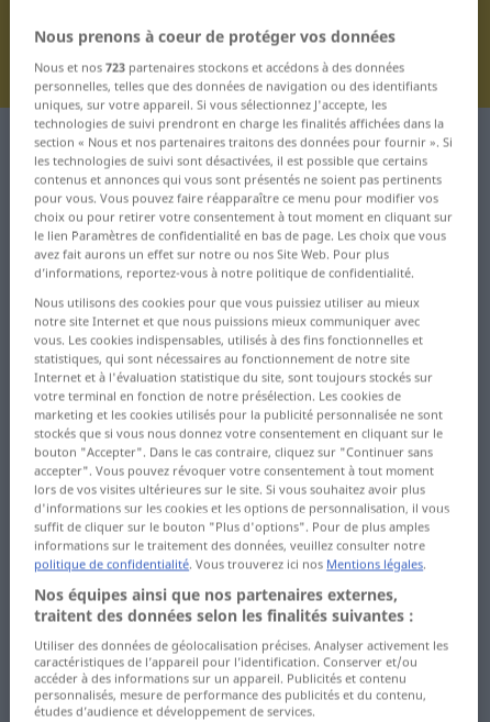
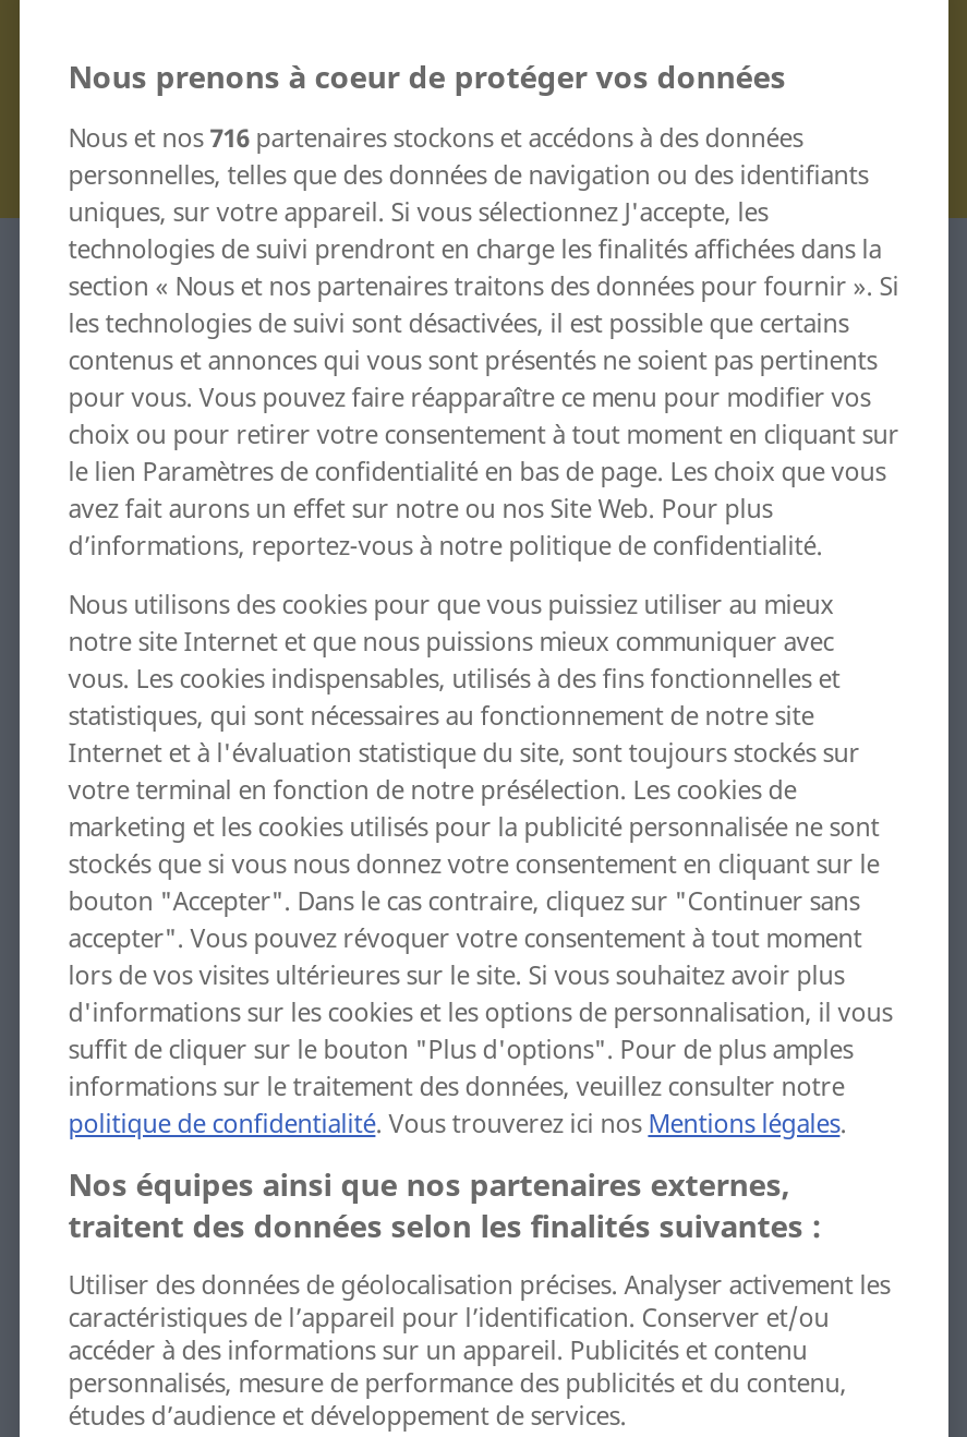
- Nous et nos 723 partenaires stockons et accédons à des données
+ Nous et nos 716 partenaires stockons et accédons à des données
